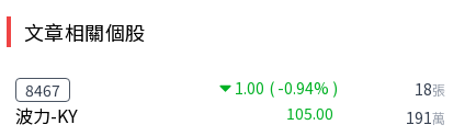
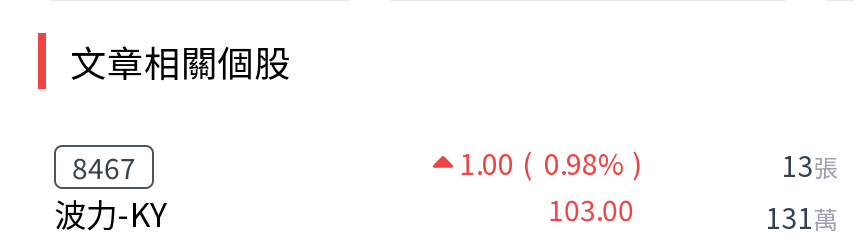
- 1.00 ( -0.94% )
+ 1.00 ( 0.98% )

- 18張
+ 13張

- 105.00
+ 103.00

- 191萬
+ 131萬
